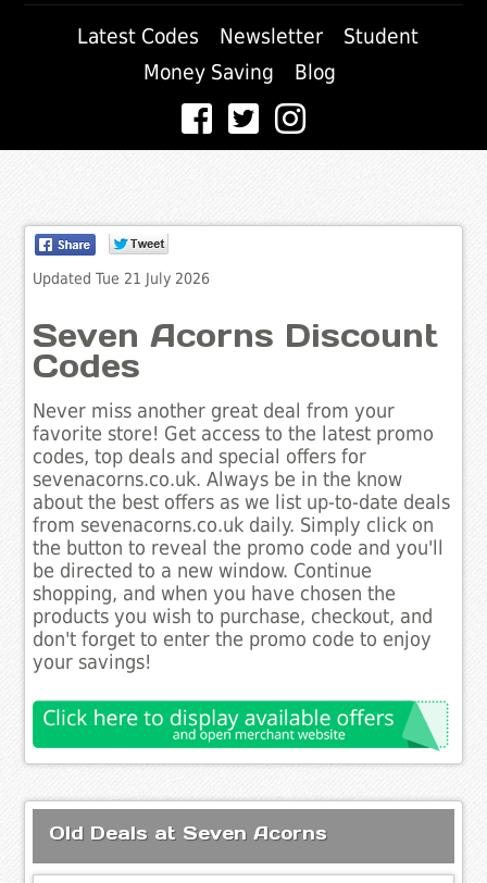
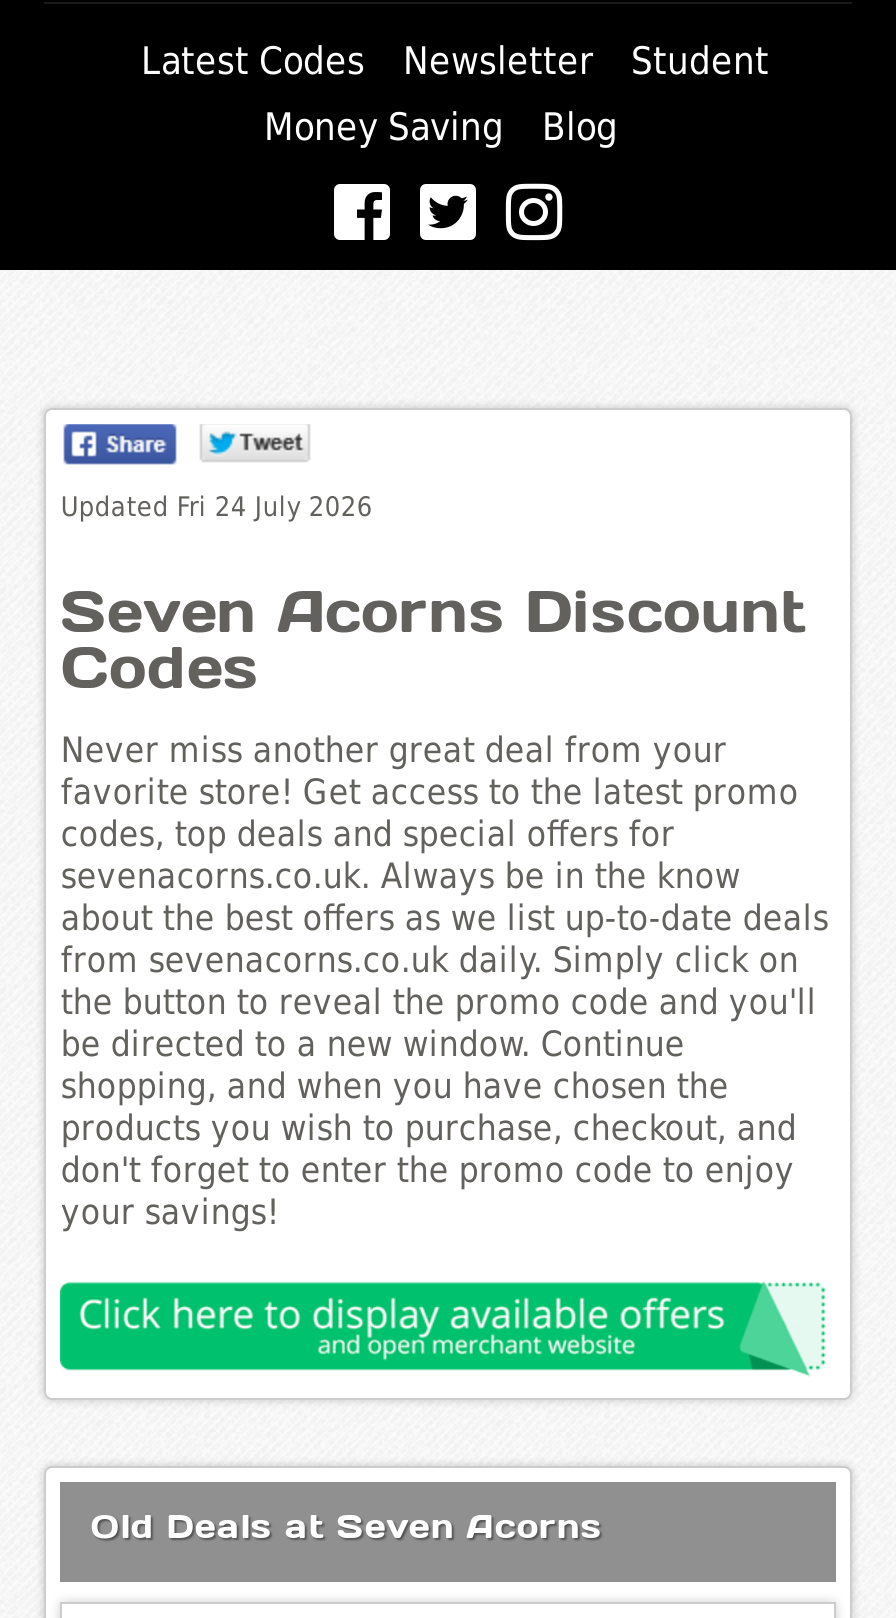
- Updated Tue 21 July 2026
+ Updated Fri 24 July 2026
